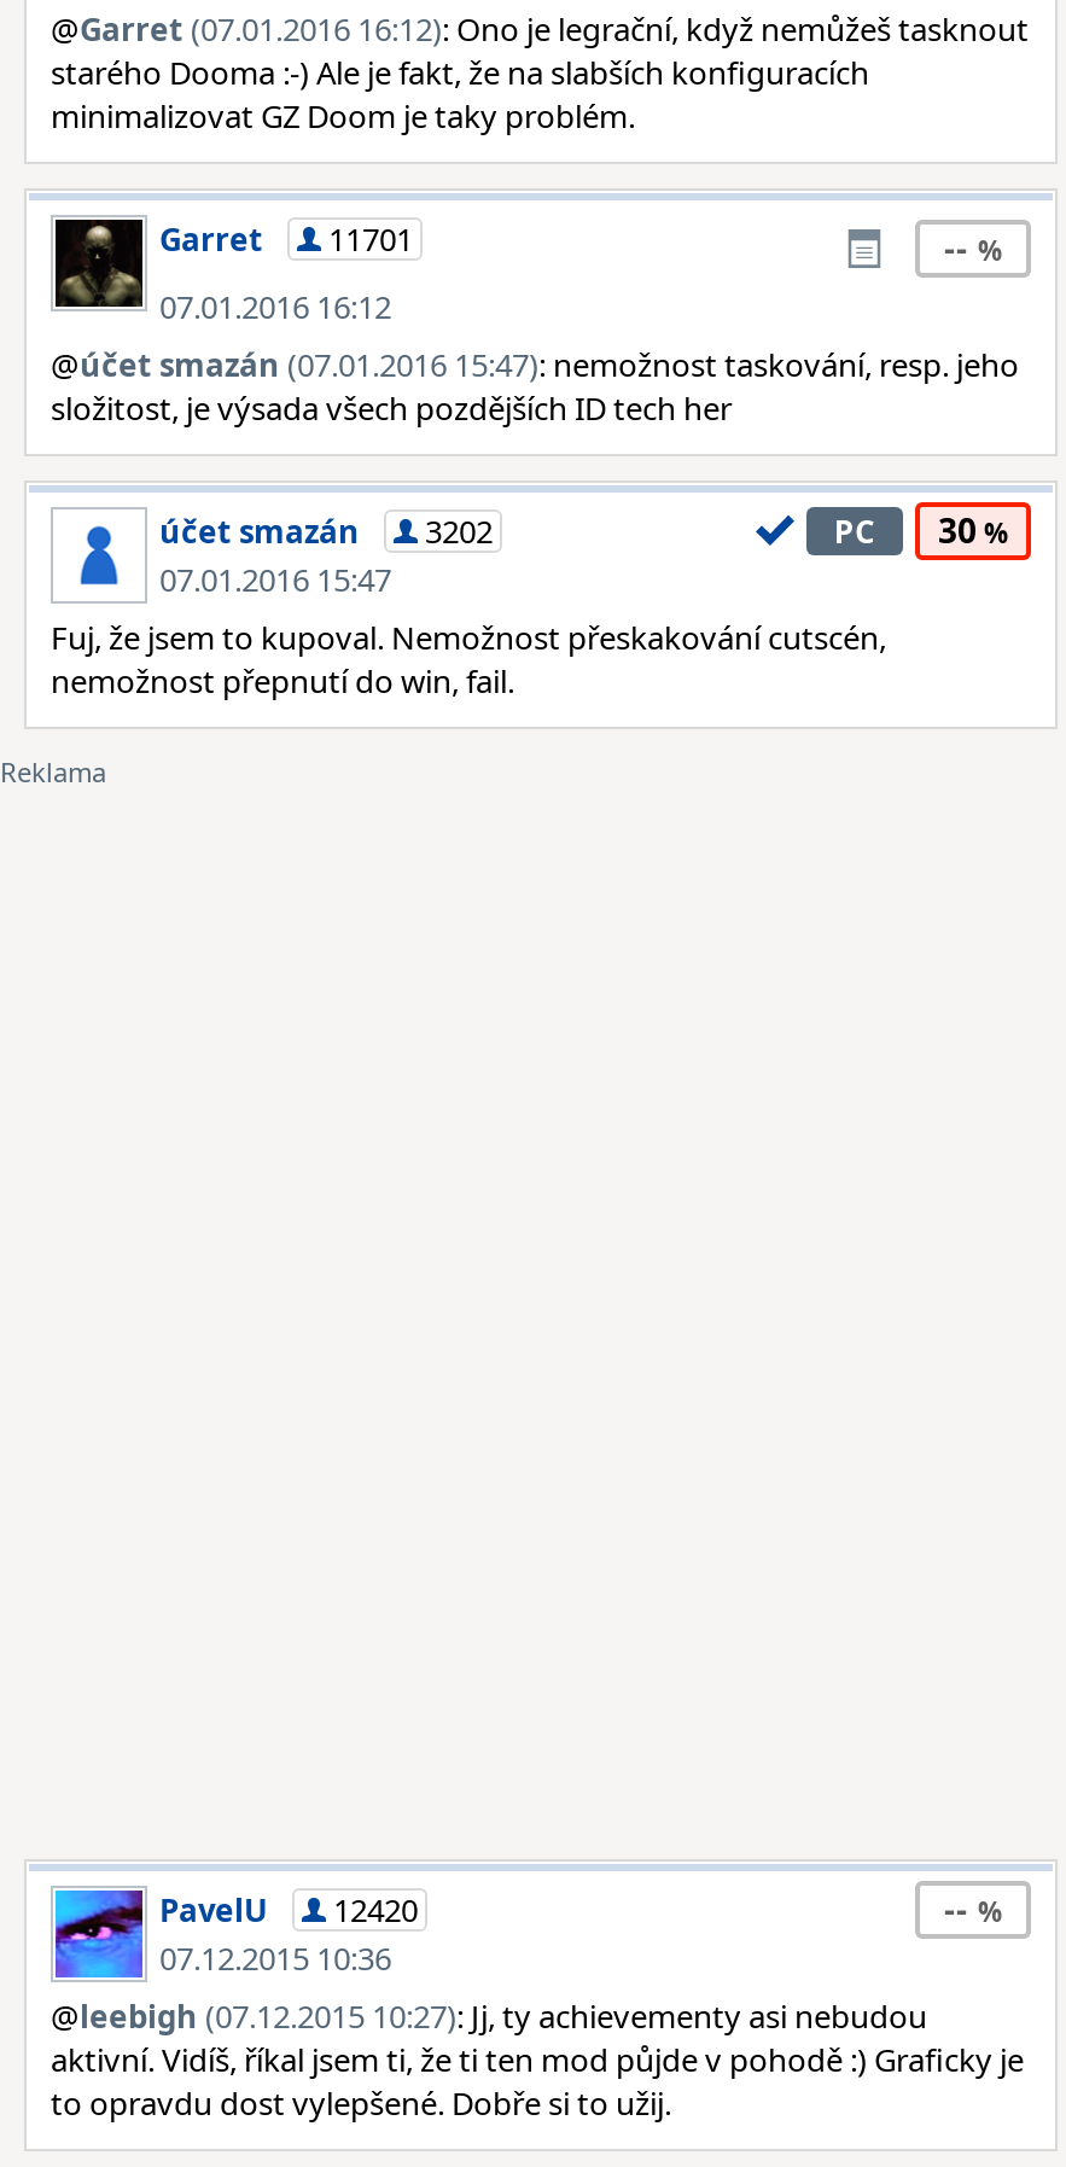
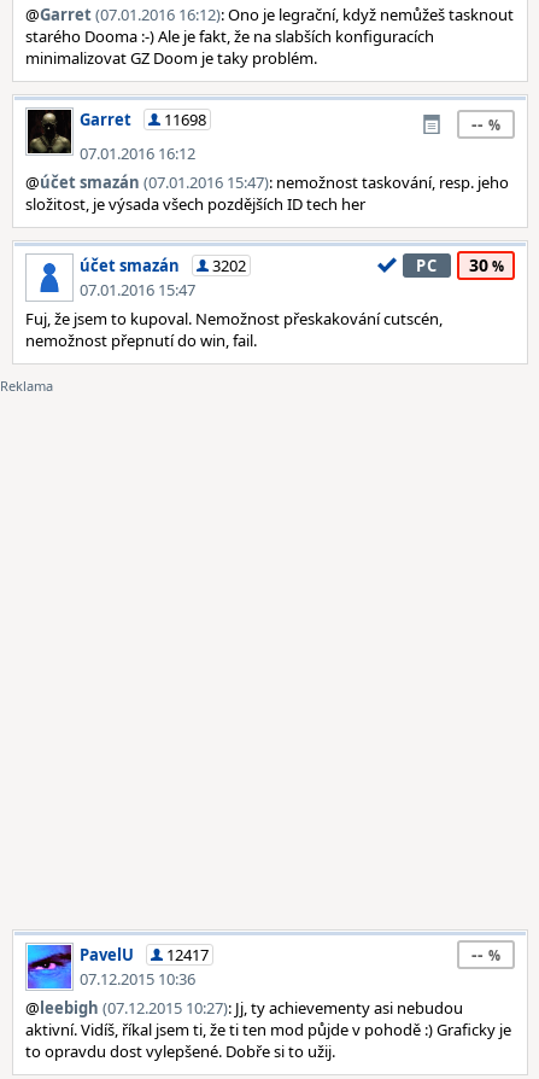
- Garret 11701
+ Garret 11698

- PavelU 12420
+ PavelU 12417
